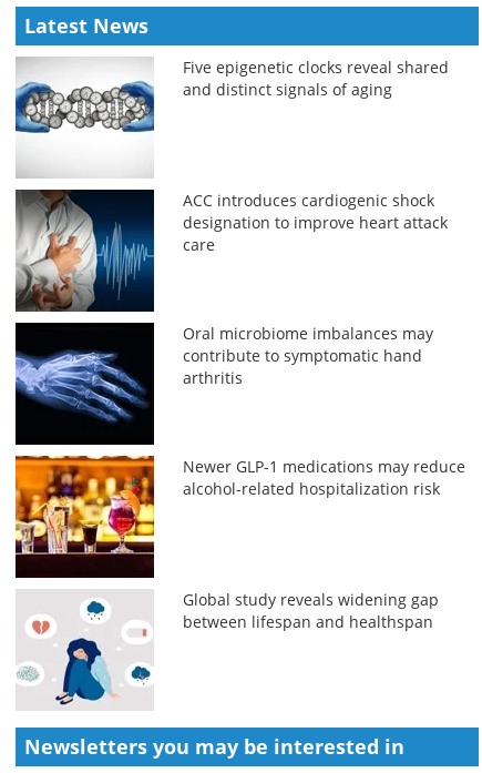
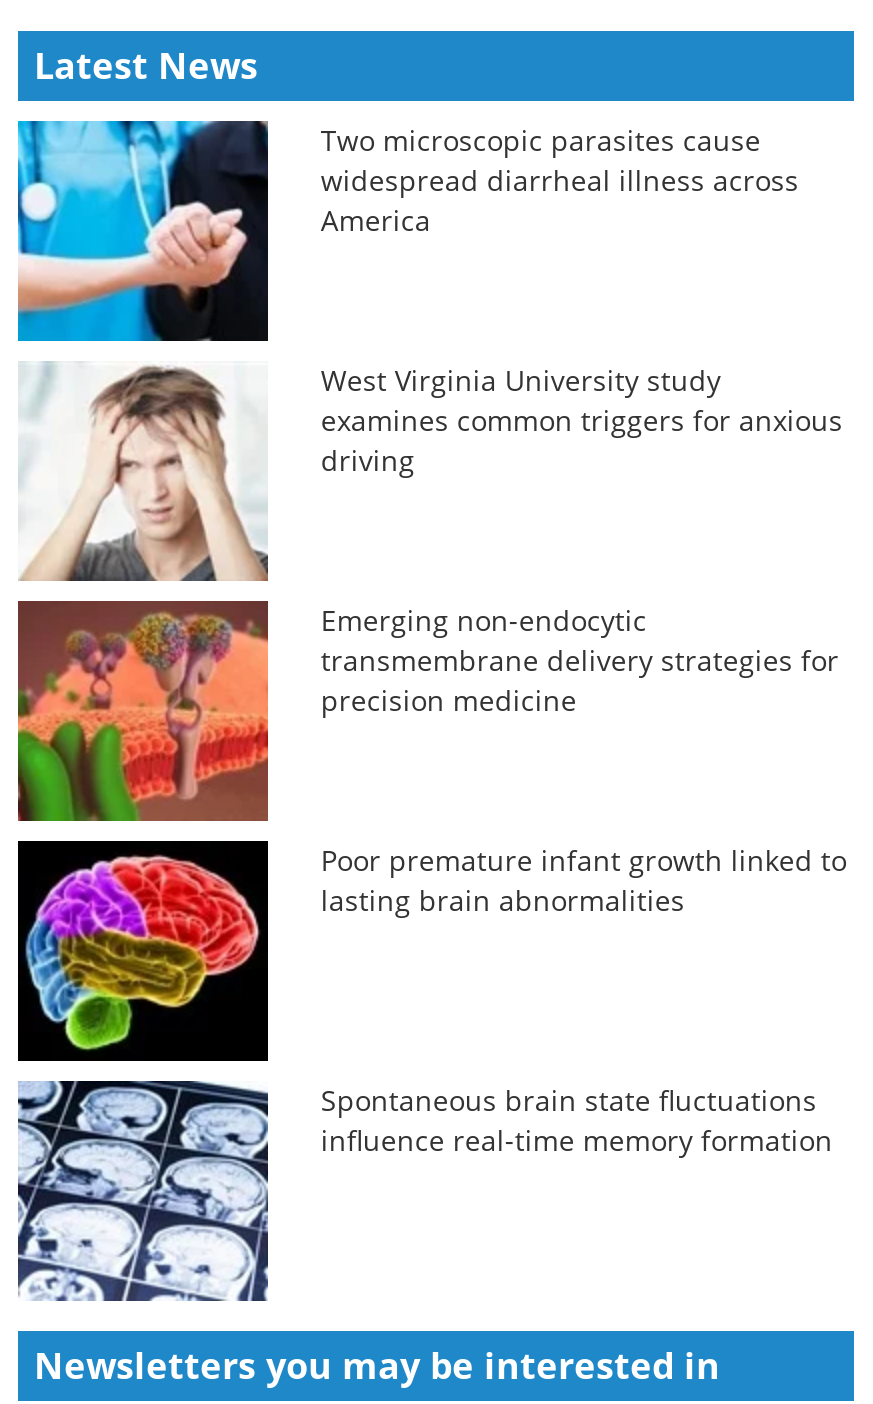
- [image]
- Five epigenetic clocks reveal shared
- and distinct signals of aging
+ [image]
+ Two microscopic parasites cause
+ widespread diarrheal illness across
+ America

- [image]
- ACC introduces cardiogenic shock
- designation to improve heart attack
- care
+ [image]
+ West Virginia University study
+ examines common triggers for anxious
+ driving

- [image]
- Oral microbiome imbalances may
- contribute to symptomatic hand
- arthritis
+ [image]
+ Emerging non-endocytic
+ transmembrane delivery strategies for
+ precision medicine

- [image]
- Newer GLP-1 medications may reduce
- alcohol-related hospitalization risk
+ [image]
+ Poor premature infant growth linked to
+ lasting brain abnormalities

- [image]
- Global study reveals widening gap
- between lifespan and healthspan
+ [image]
+ Spontaneous brain state fluctuations
+ influence real-time memory formation
